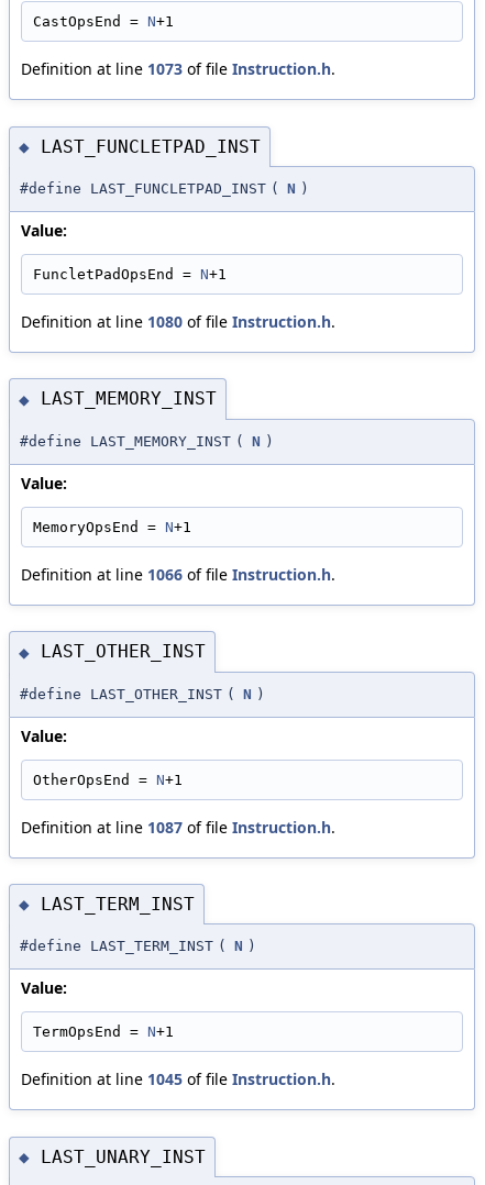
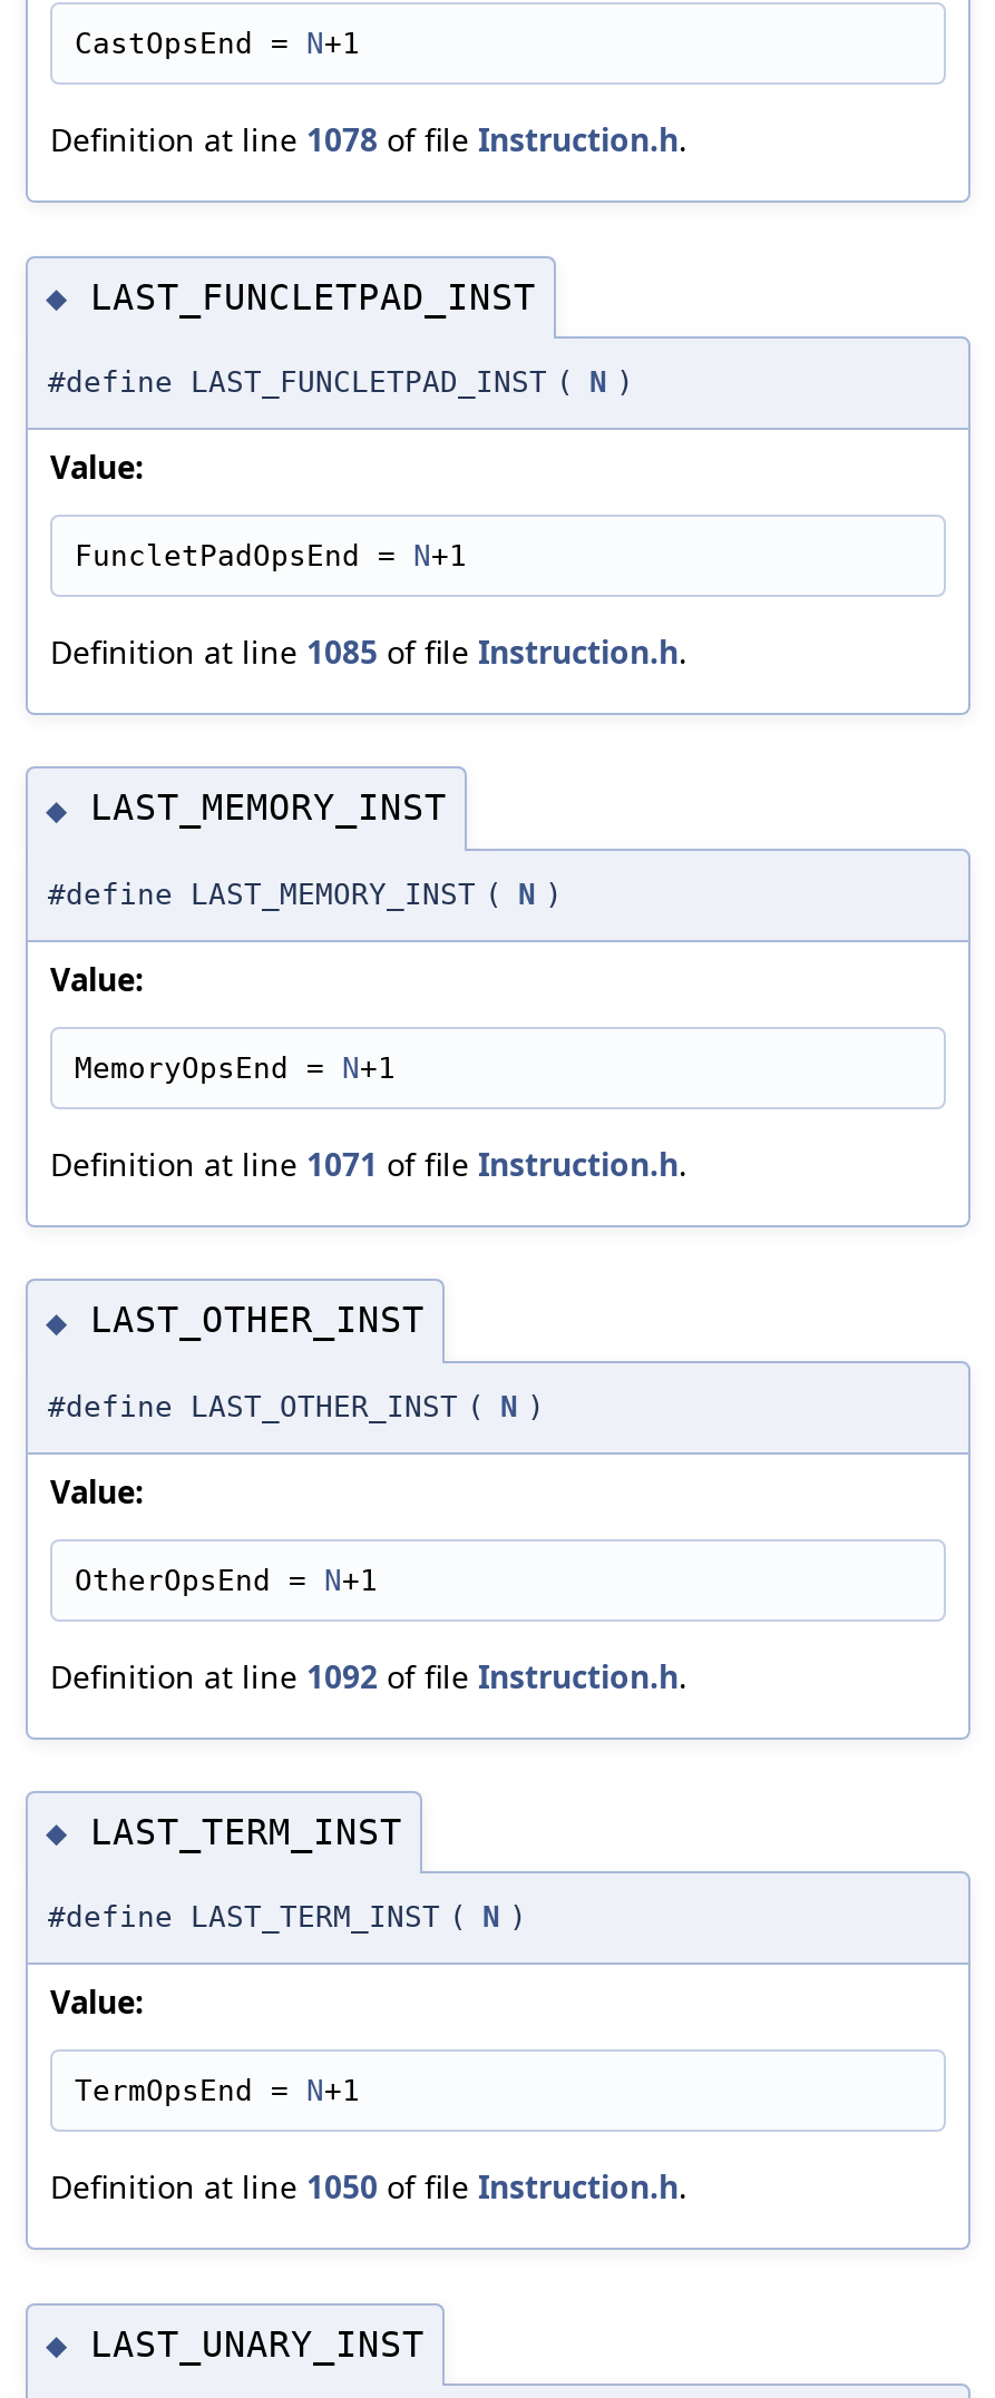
- Definition at line 1073 of file Instruction.h.
+ Definition at line 1078 of file Instruction.h.

- Definition at line 1080 of file Instruction.h.
+ Definition at line 1085 of file Instruction.h.

- Definition at line 1066 of file Instruction.h.
+ Definition at line 1071 of file Instruction.h.

- Definition at line 1087 of file Instruction.h.
+ Definition at line 1092 of file Instruction.h.

- Definition at line 1045 of file Instruction.h.
+ Definition at line 1050 of file Instruction.h.
